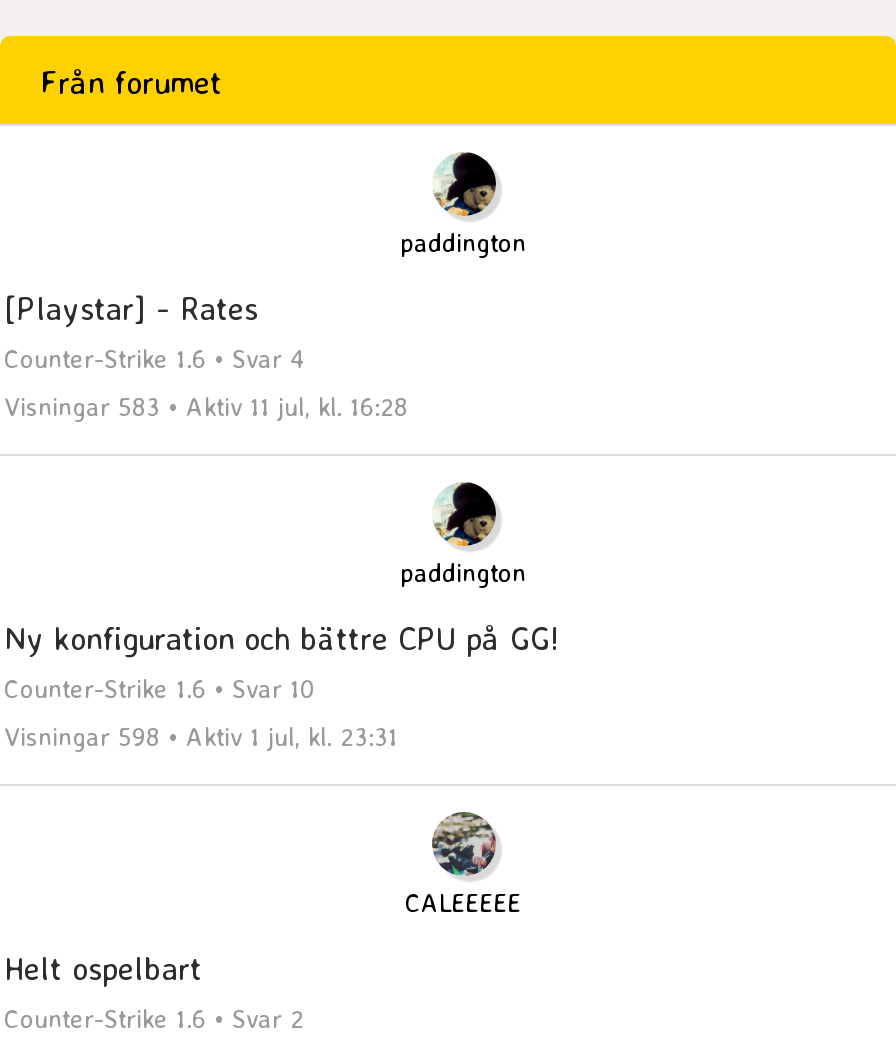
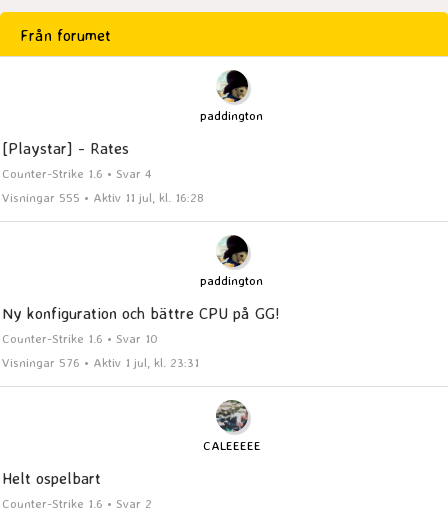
- Visningar 583 • Aktiv 11 jul, kl. 16:28
+ Visningar 555 • Aktiv 11 jul, kl. 16:28

- Visningar 598 • Aktiv 1 jul, kl. 23:31
+ Visningar 576 • Aktiv 1 jul, kl. 23:31
